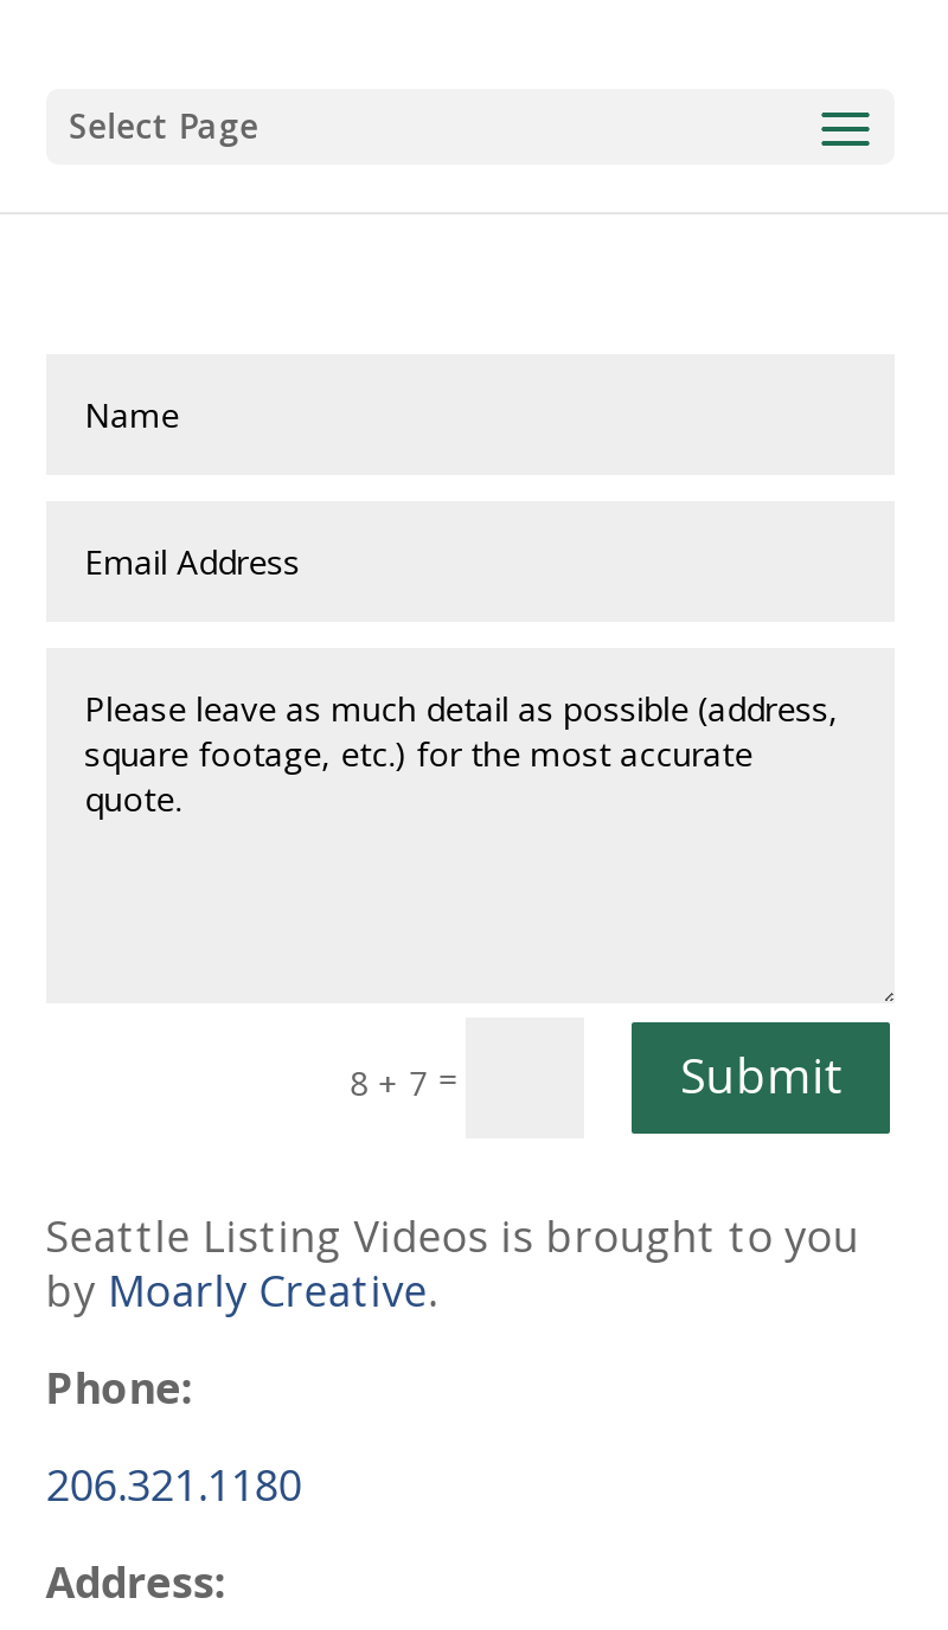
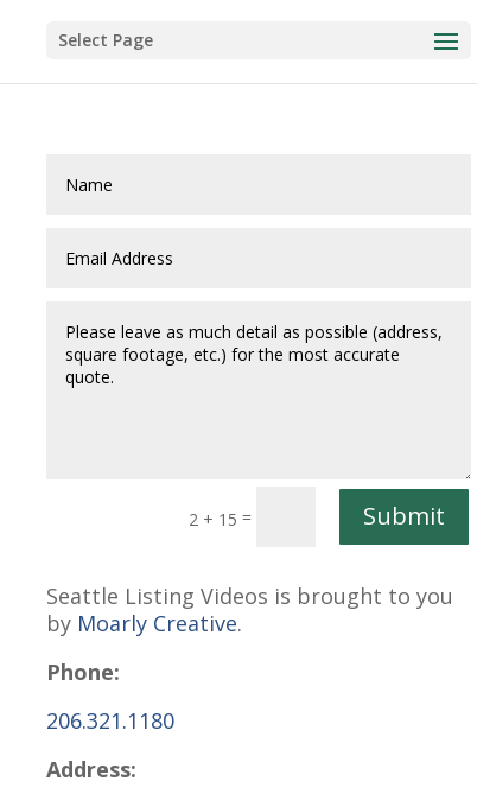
- 8 + 7 =
+ 2 + 15 =
